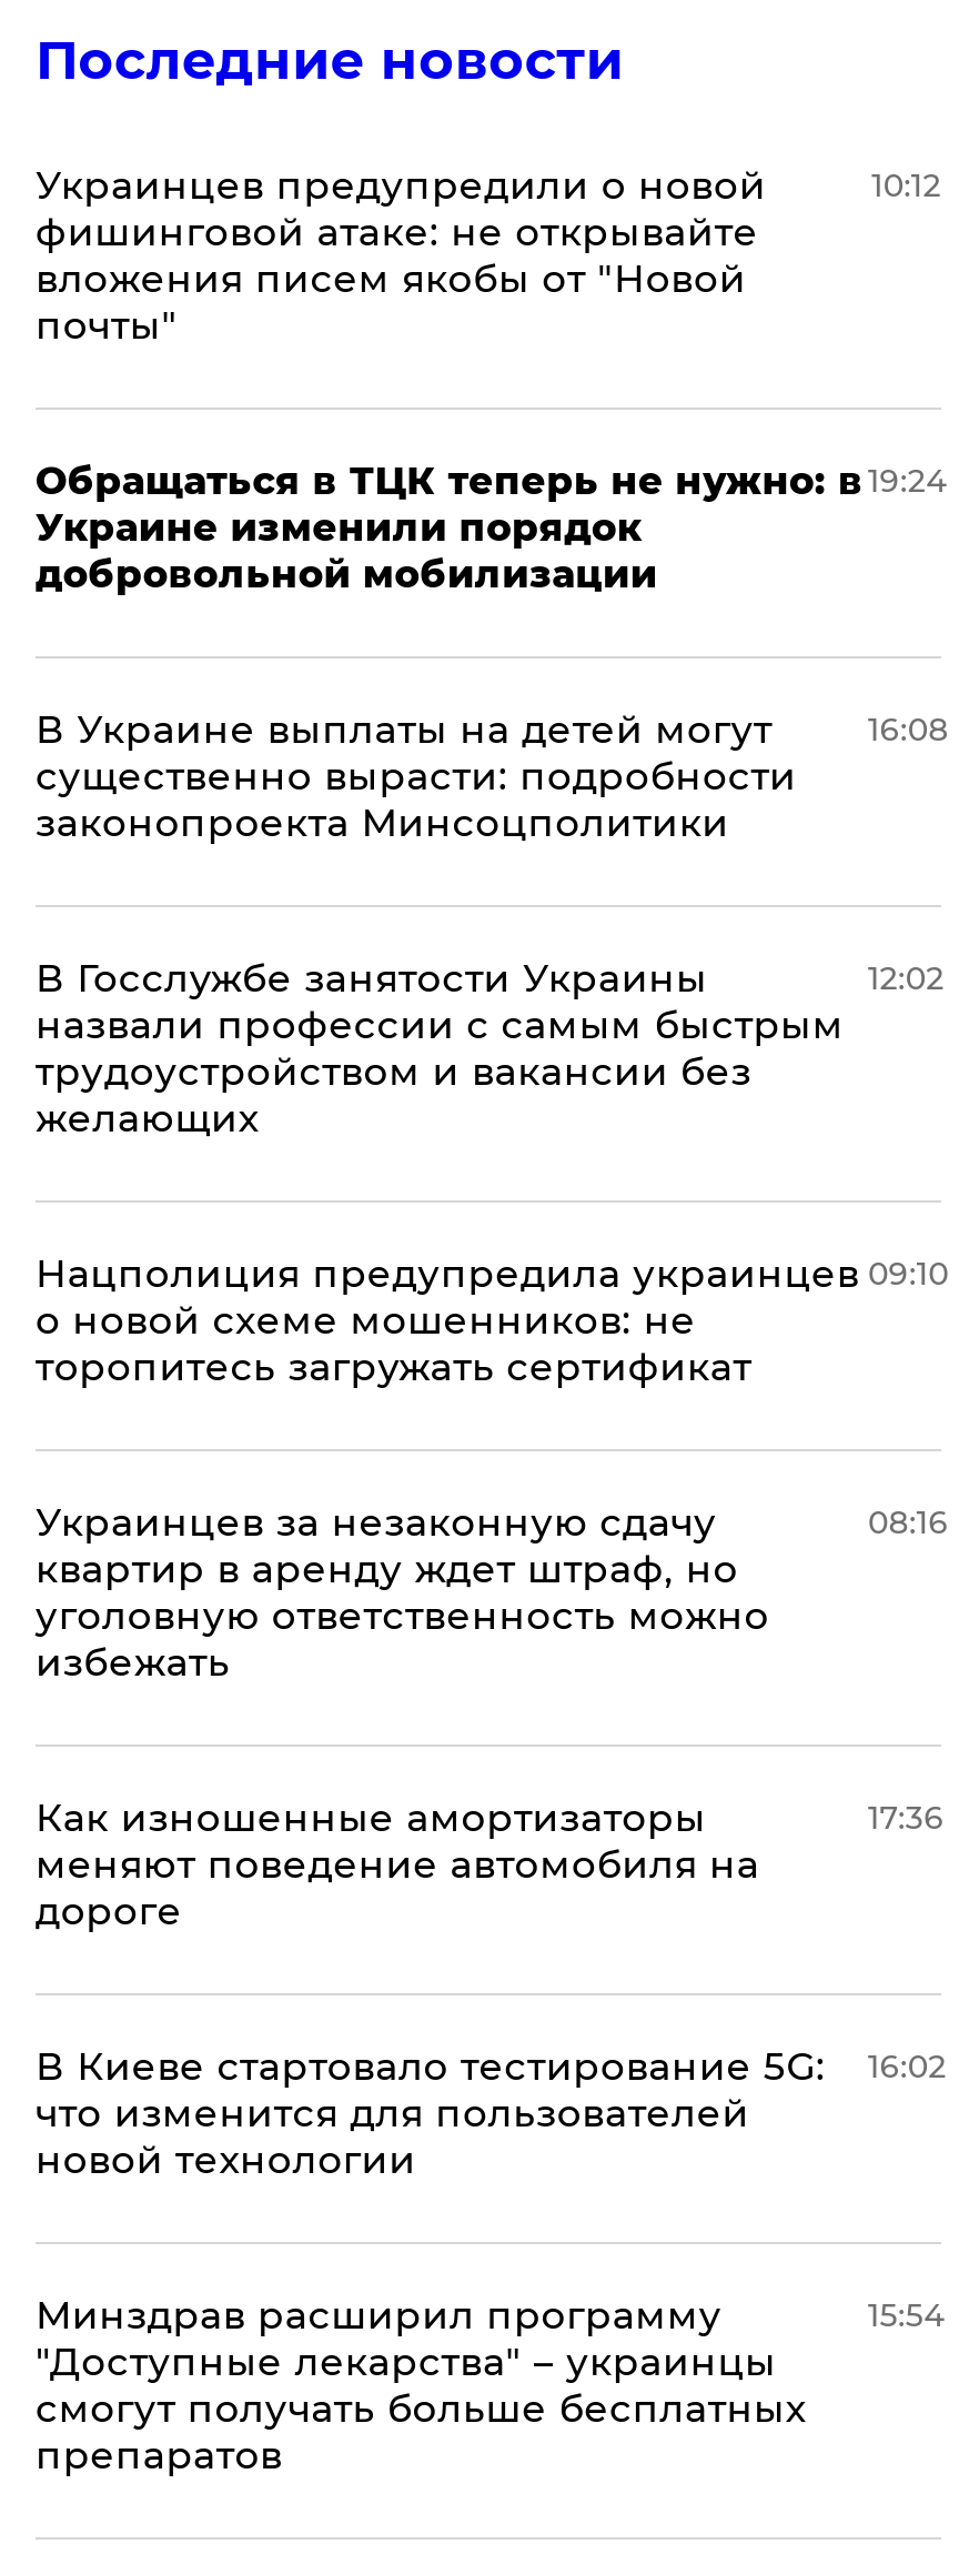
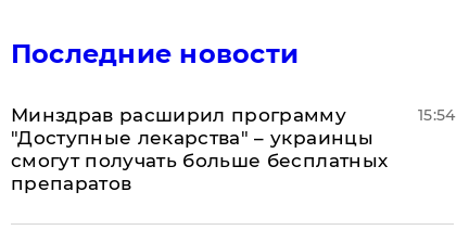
- Украинцев предупредили о новой
- фишинговой атаке: не открывайте
- вложения писем якобы от "Новой
- почты"

- 10:12

- Обращаться в ТЦК теперь не нужно: в
- Украине изменили порядок
- добровольной мобилизации

- 19:24

- В Украине выплаты на детей могут
- существенно вырасти: подробности
- законопроекта Минсоцполитики

- 16:08

- В Госслужбе занятости Украины
- назвали профессии с самым быстрым
- трудоустройством и вакансии без
- желающих

- 12:02

- Нацполиция предупредила украинцев
- о новой схеме мошенников: не
- торопитесь загружать сертификат

- 09:10

- Украинцев за незаконную сдачу
- квартир в аренду ждет штраф, но
- уголовную ответственность можно
- избежать

- 08:16

- Как изношенные амортизаторы
- меняют поведение автомобиля на
- дороге

- 17:36

- В Киеве стартовало тестирование 5G:
- что изменится для пользователей
- новой технологии

- 16:02
